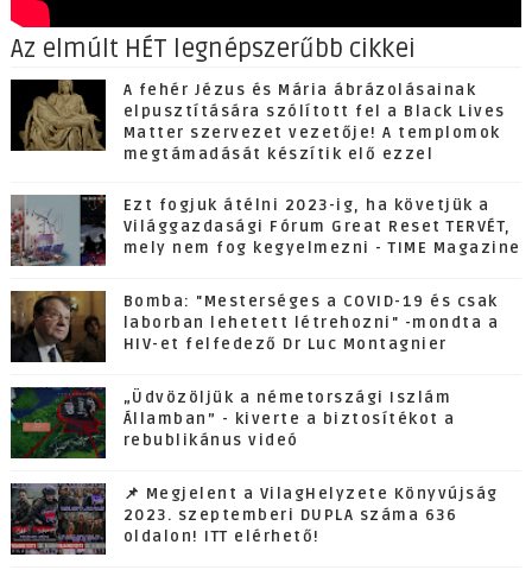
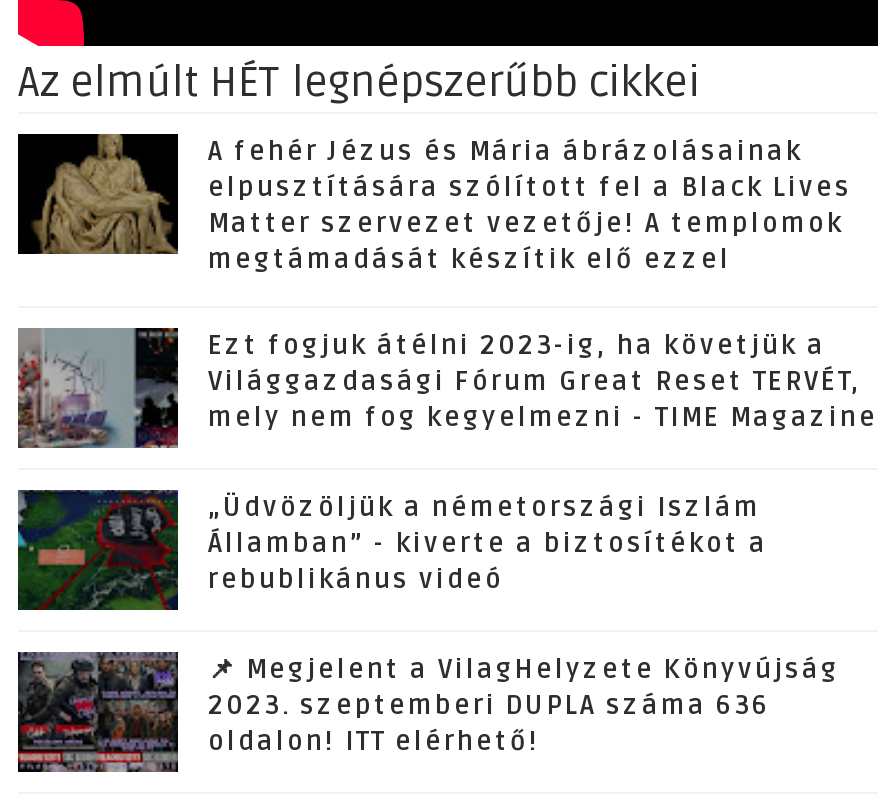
- [image]
- Bomba: "Mesterséges a COVID-19 és csak
- laborban lehetett létrehozni" -mondta a
- HIV-et felfedező Dr Luc Montagnier
